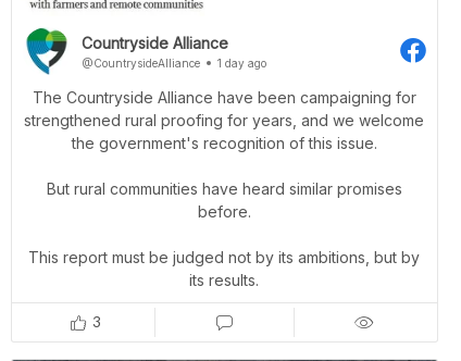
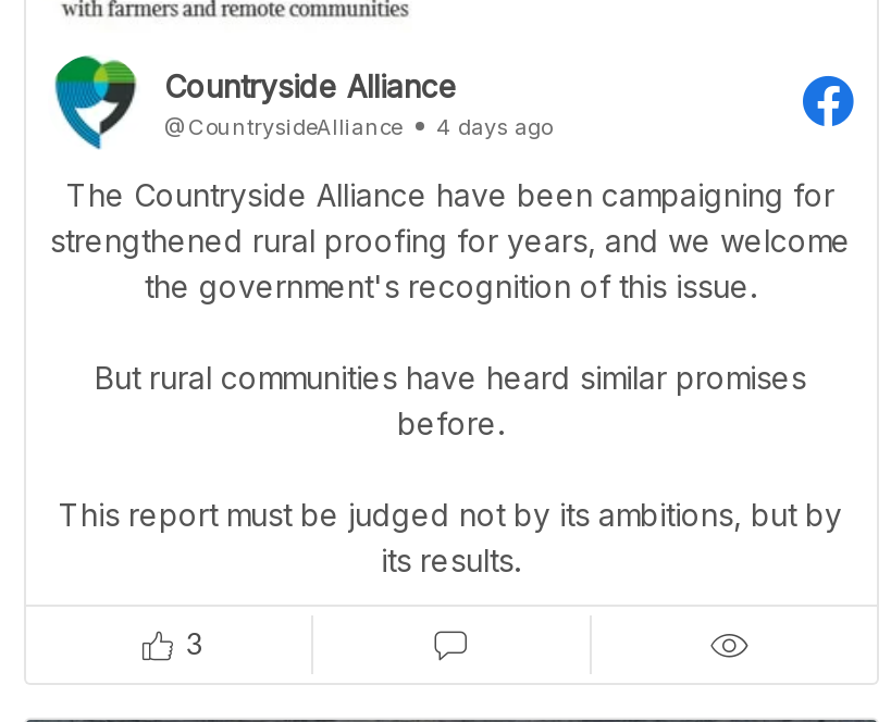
- @CountrysideAlliance 1 day ago
+ @CountrysideAlliance 4 days ago
